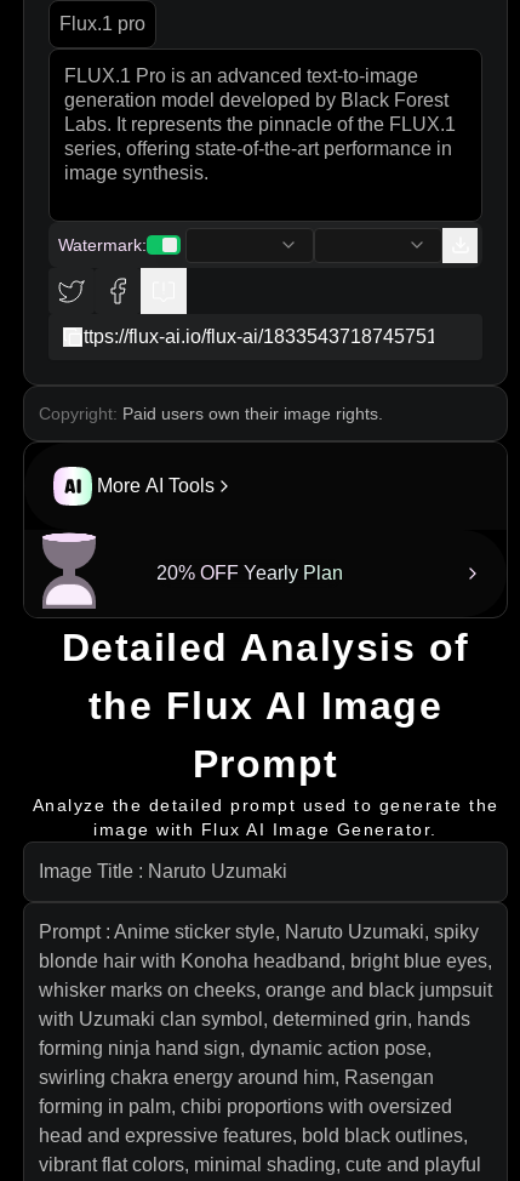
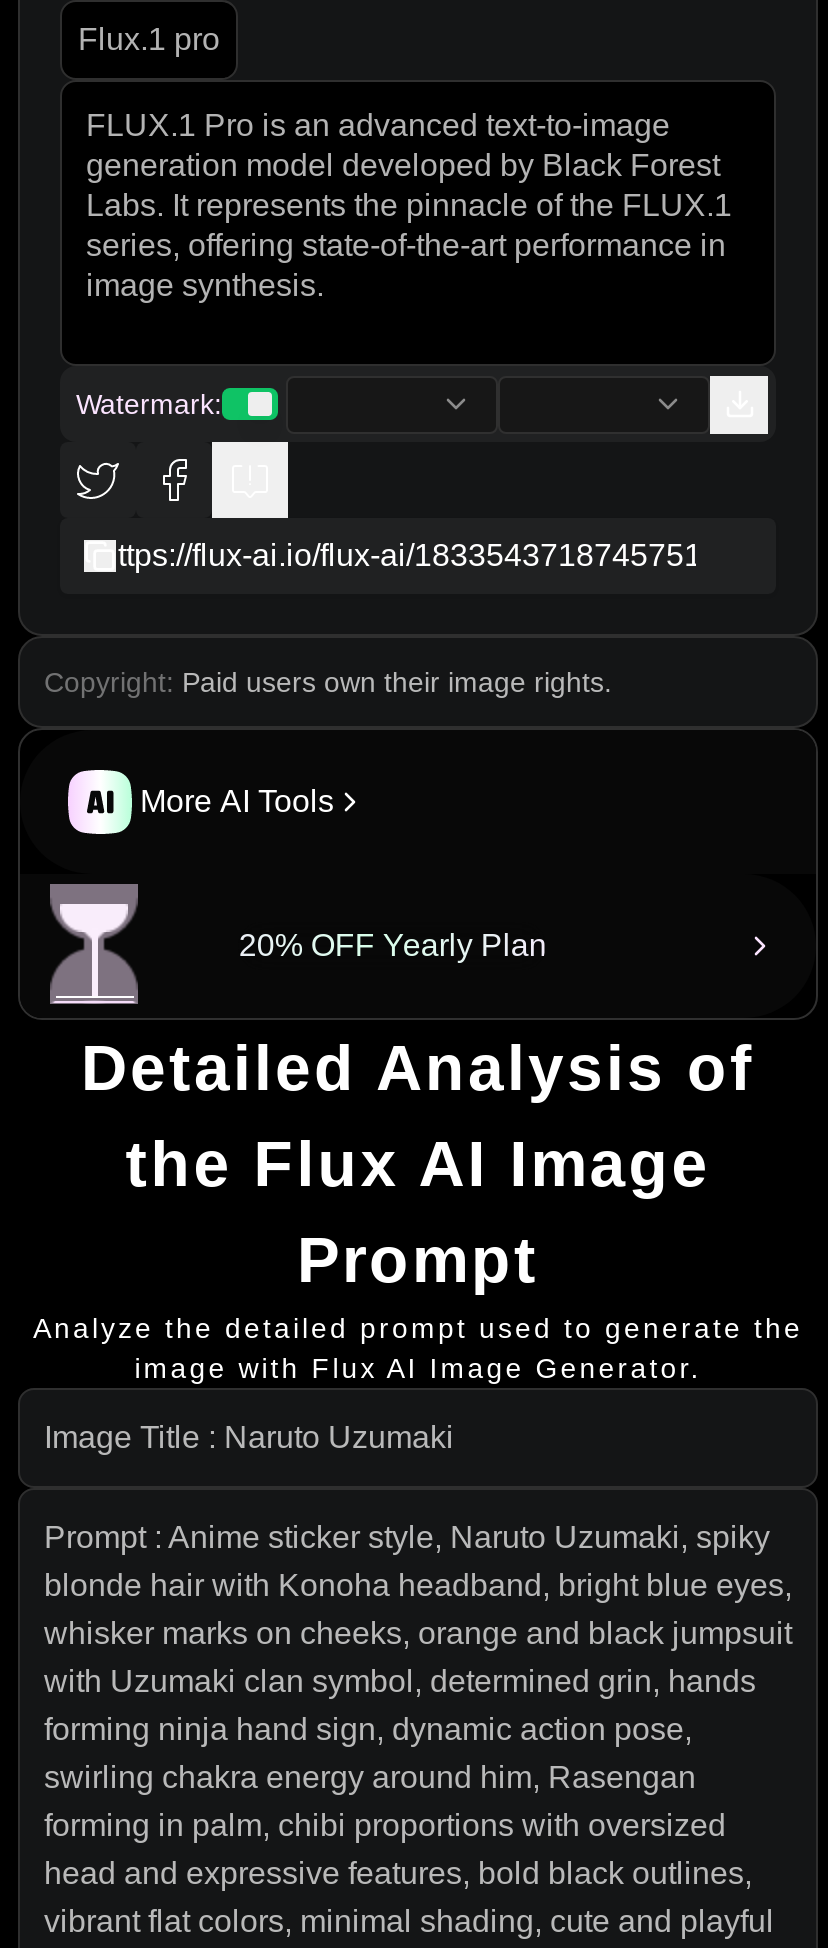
- [image]
+ [image]
